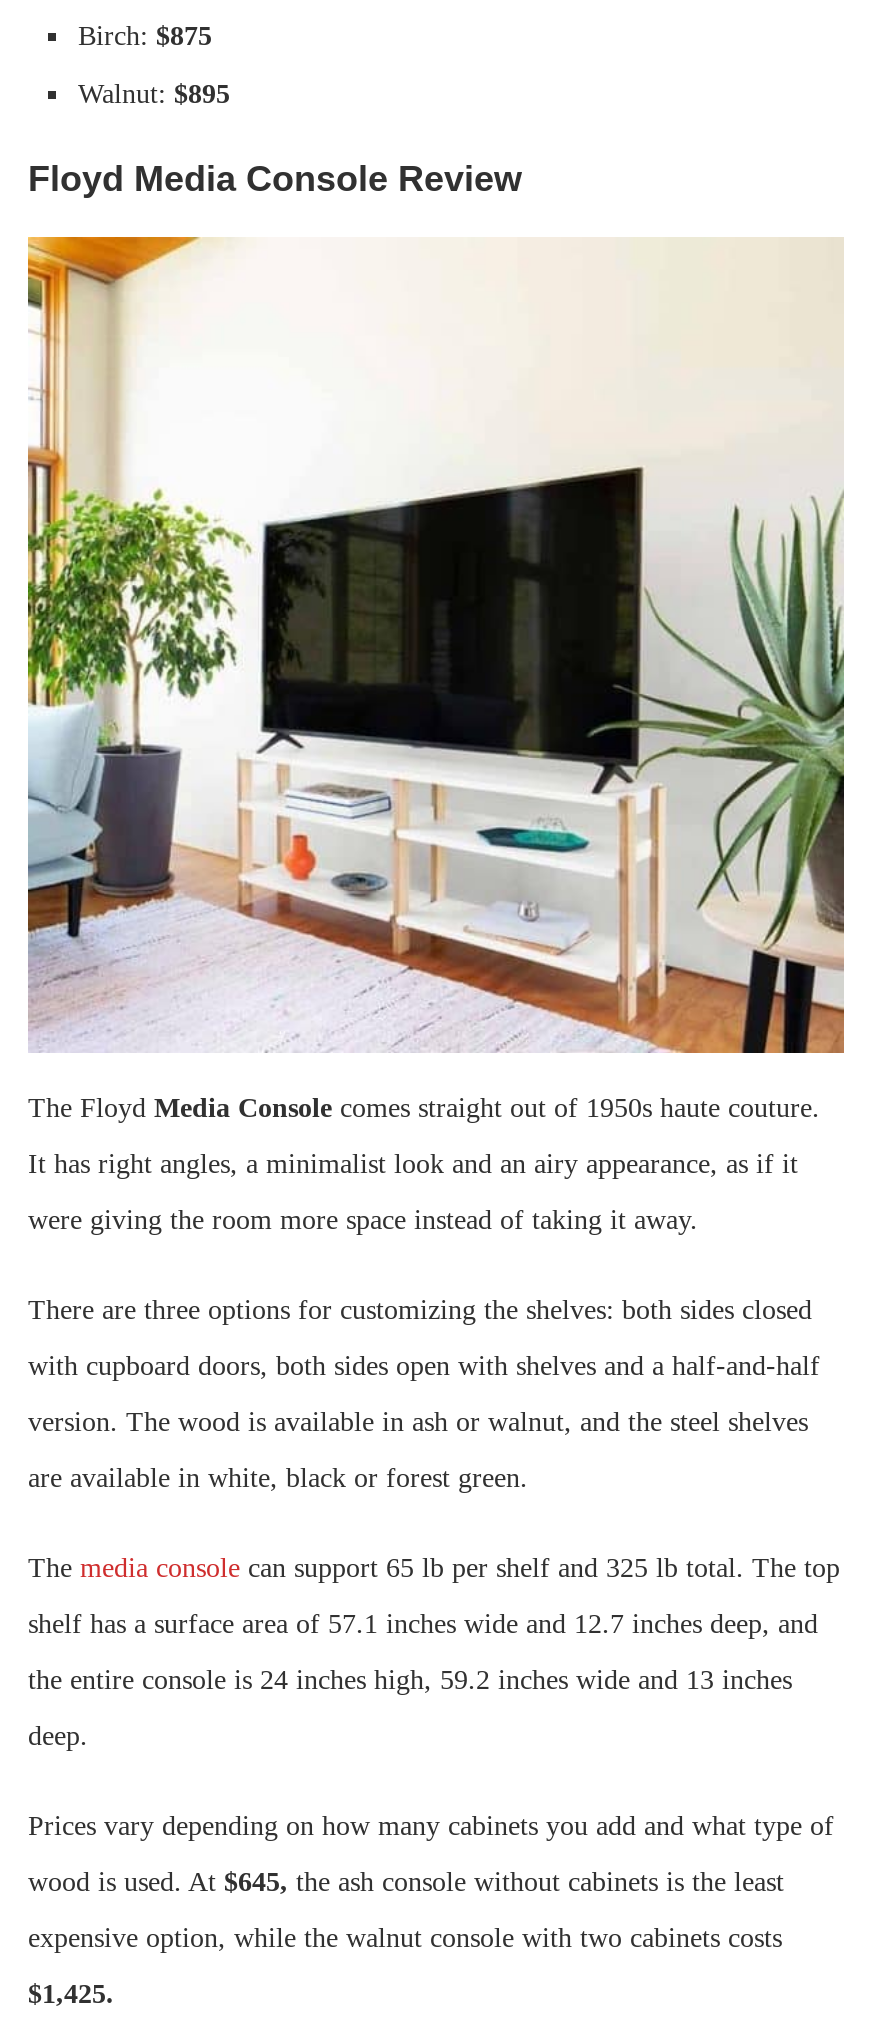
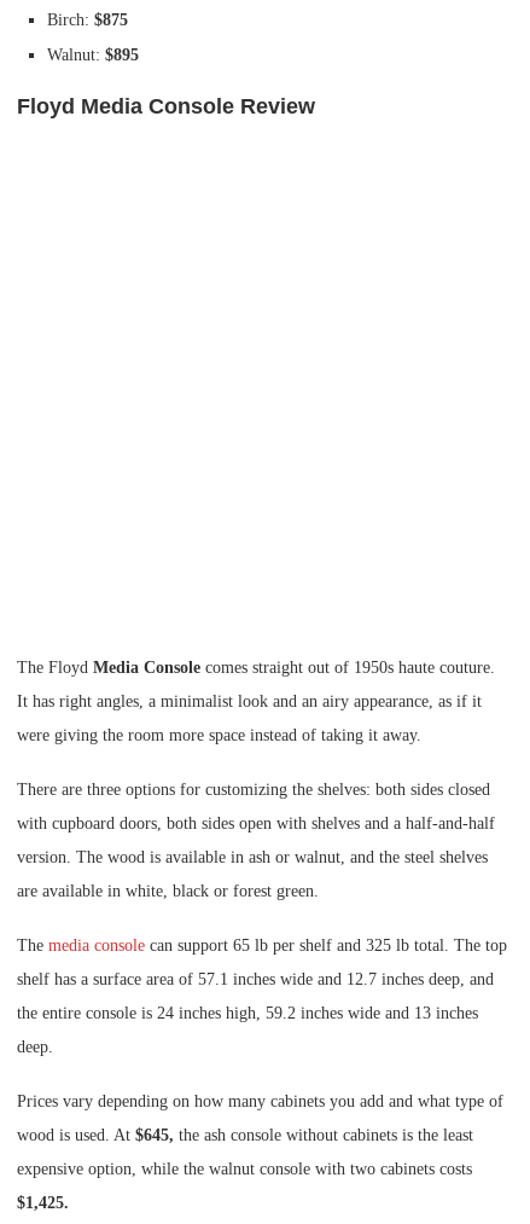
- [image]
